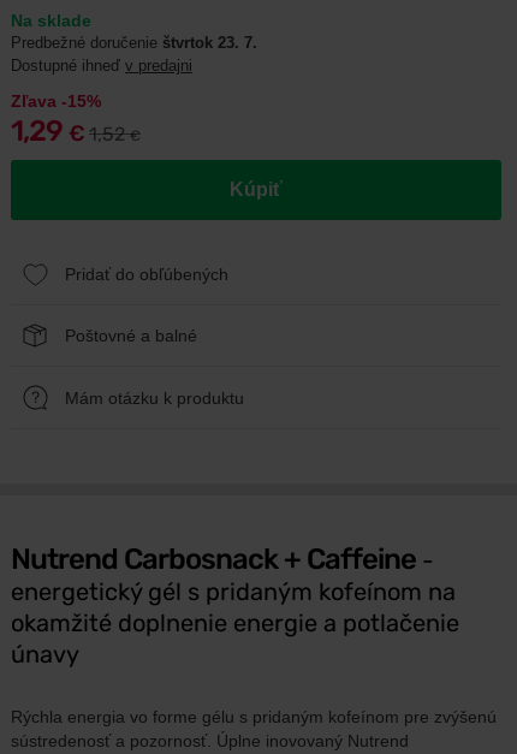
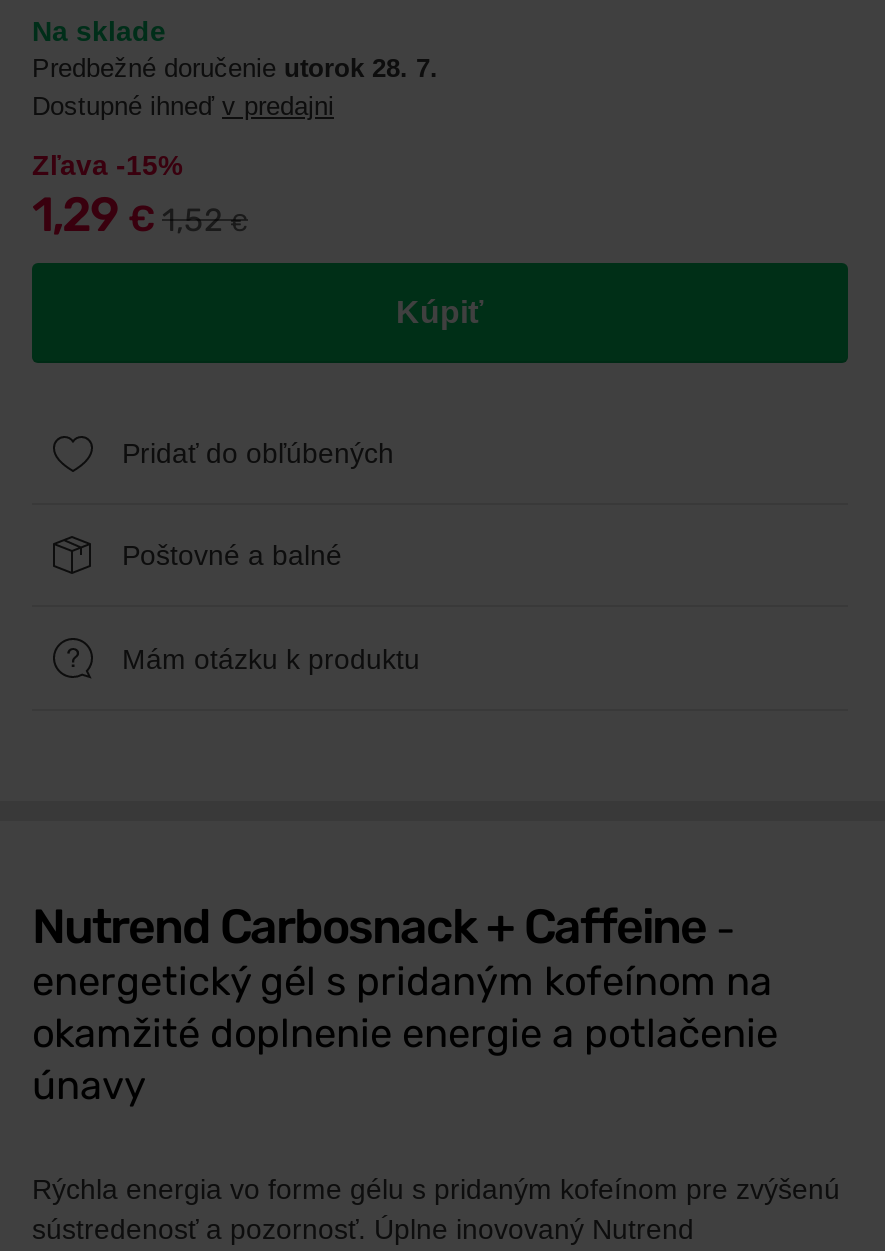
- Predbežné doručenie štvrtok 23. 7.
+ Predbežné doručenie utorok 28. 7.
